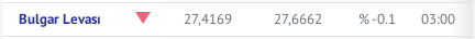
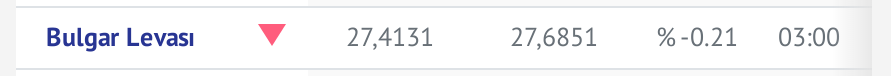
- 27,4169
+ 27,4131

- 27,6662
+ 27,6851

- % -0.1
+ % -0.21
